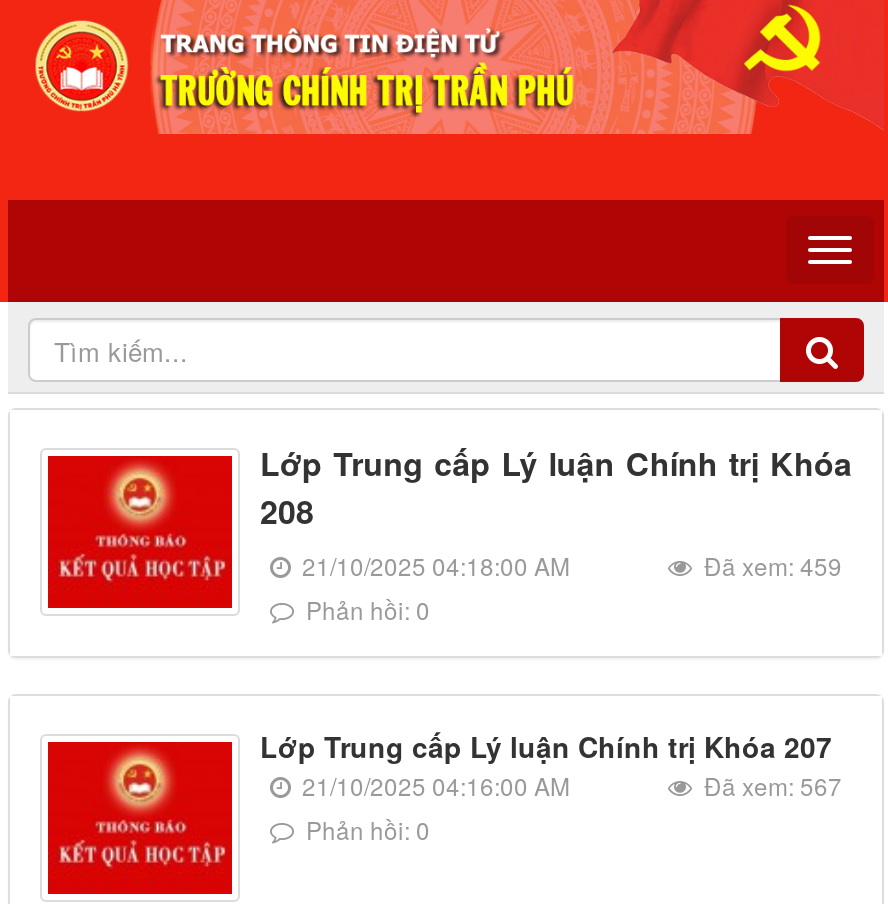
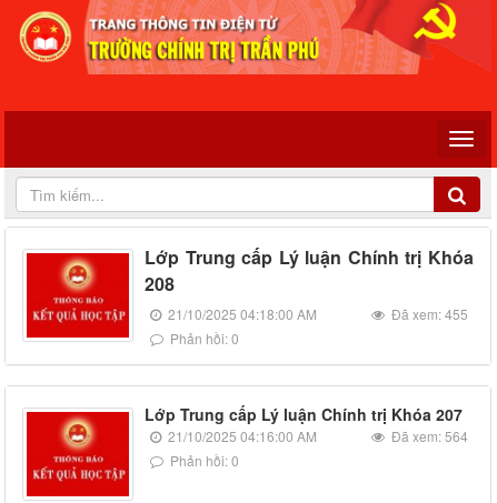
- Đã xem: 459
+ Đã xem: 455

- Đã xem: 567
+ Đã xem: 564
